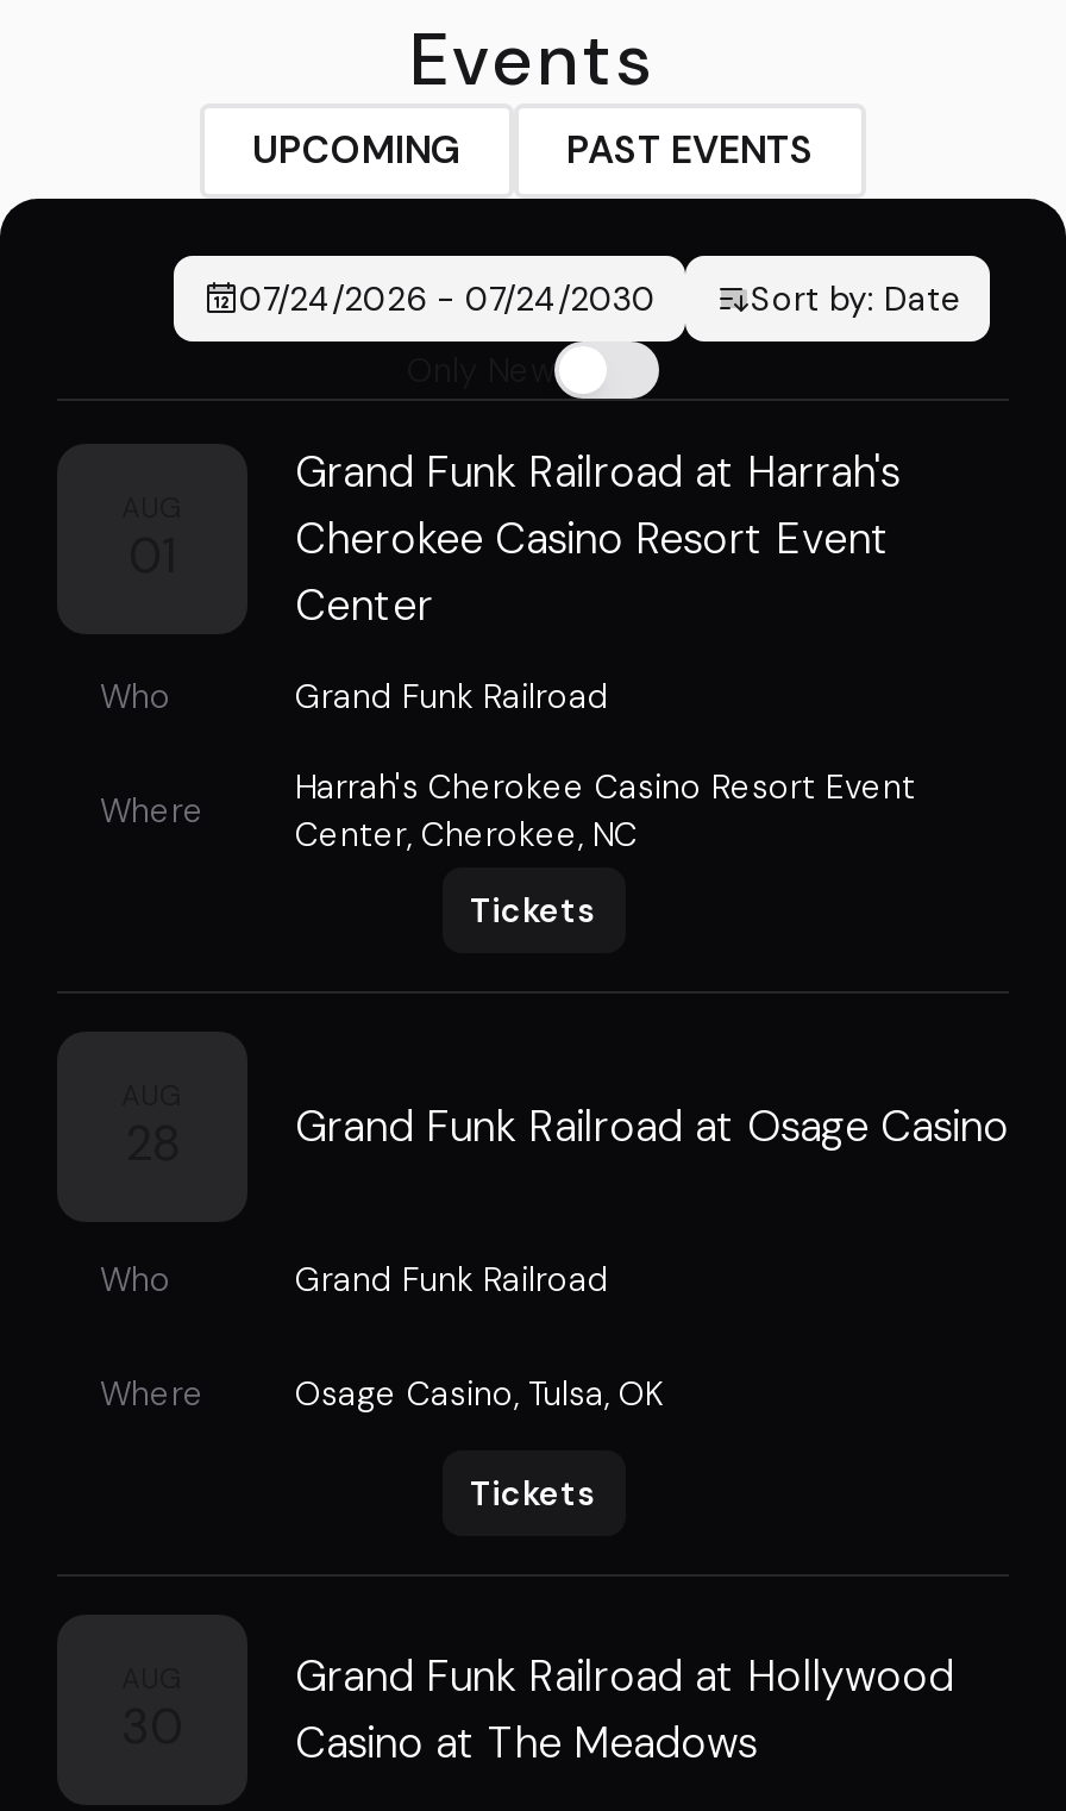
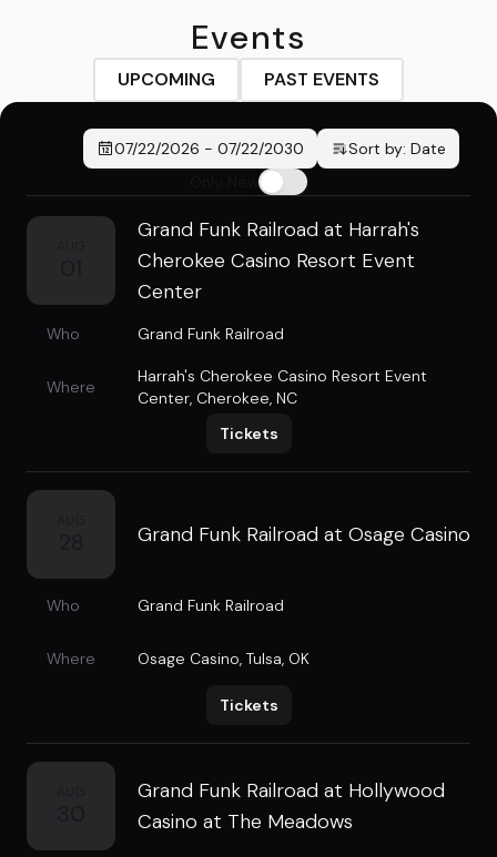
- 07/24/2026 - 07/24/2030
+ 07/22/2026 - 07/22/2030
